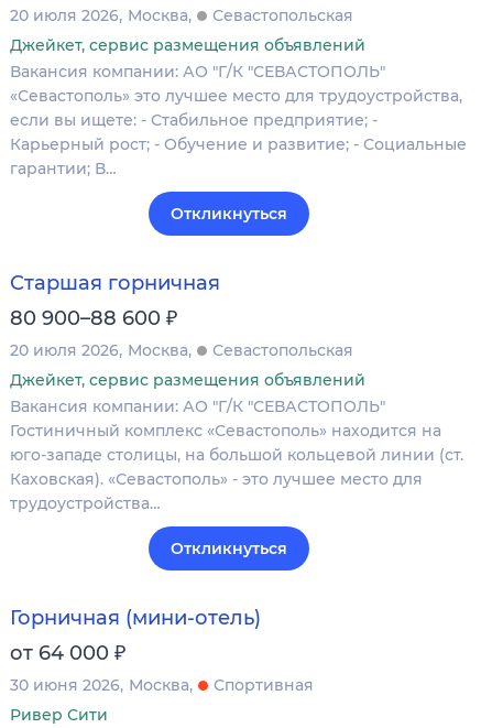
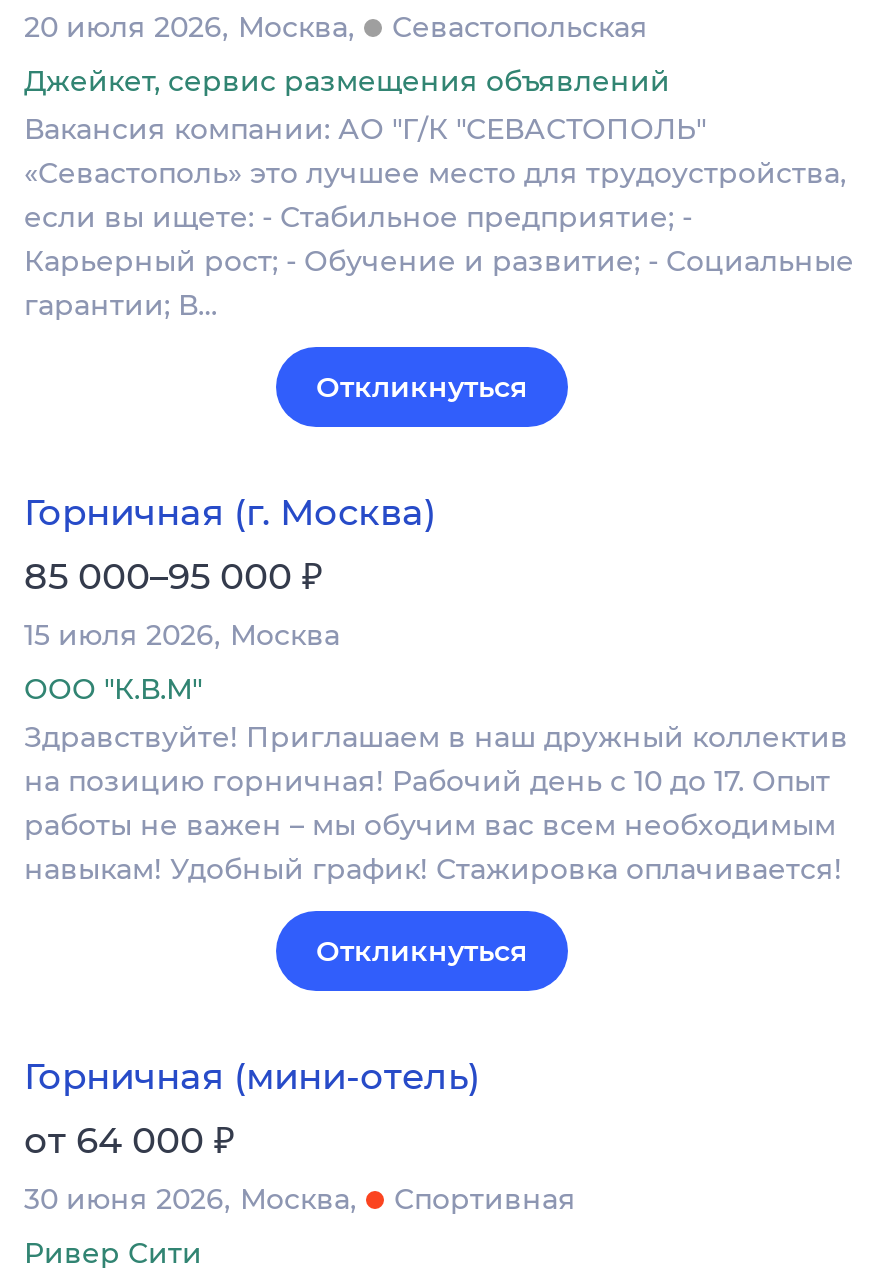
- Старшая горничная
- 80 900–88 600 ₽
- 20 июля 2026 Москва
- Севастопольская
+ Горничная (г. Москва)
+ 85 000–95 000 ₽
+ 15 июля 2026 Москва

- Джейкет, сервис размещения объявлений
- Вакансия компании: АО "Г/К "СЕВАСТОПОЛЬ"
- Гостиничный комплекс «Севастополь» находится на
- юго-западе столицы, на большой кольцевой линии (ст.
- Каховская). «Севастополь» - это лучшее место для
- трудоустройства…
+ ООО "К.В.М"
+ Здравствуйте! Приглашаем в наш дружный коллектив
+ на позицию горничная! Рабочий день с 10 до 17. Опыт
+ работы не важен – мы обучим вас всем необходимым
+ навыкам! Удобный график! Стажировка оплачивается!
